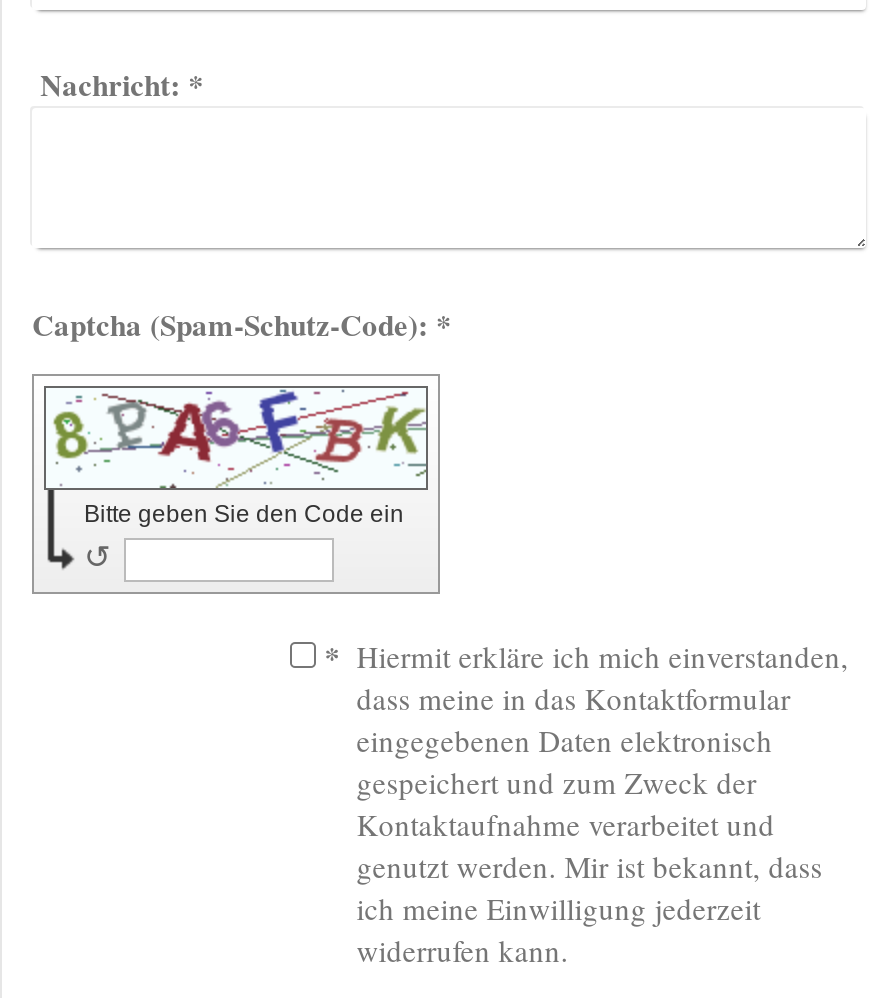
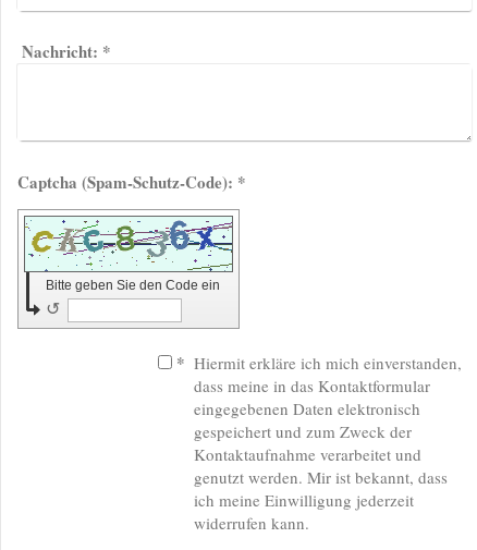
- [image]
+ [image]
